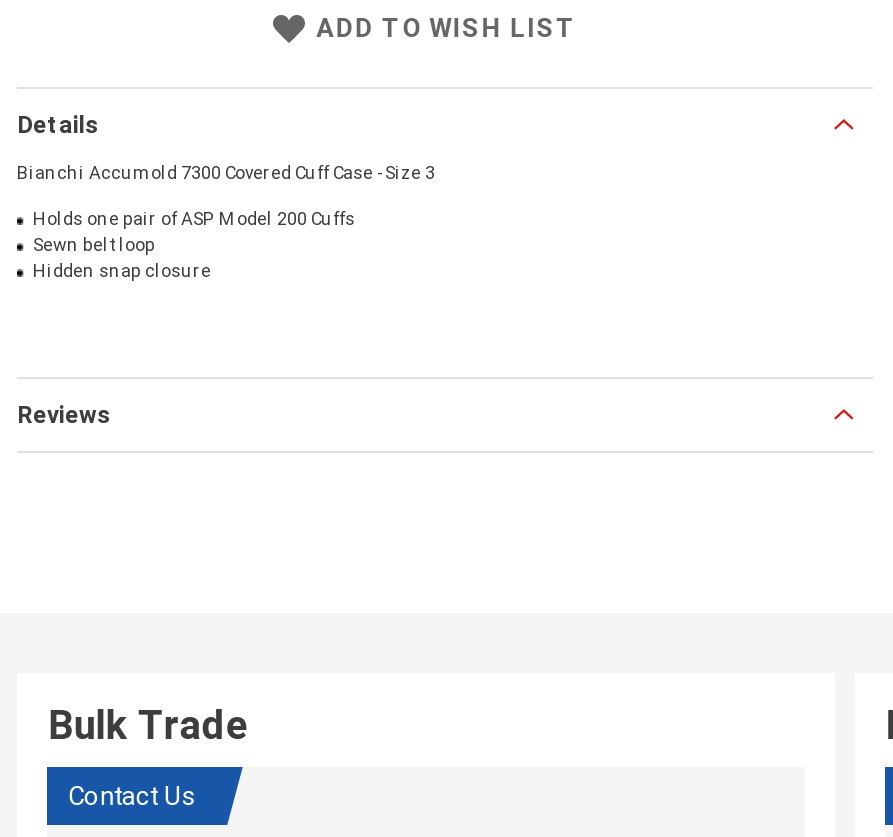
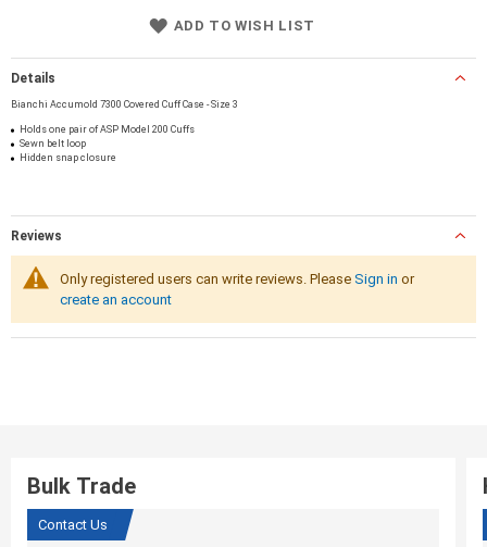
+ [image]
+ Only registered users can write reviews. Please Sign in or
+ create an account
